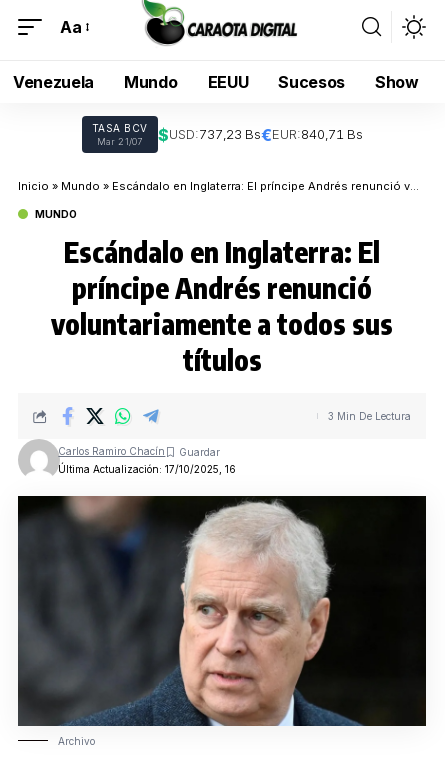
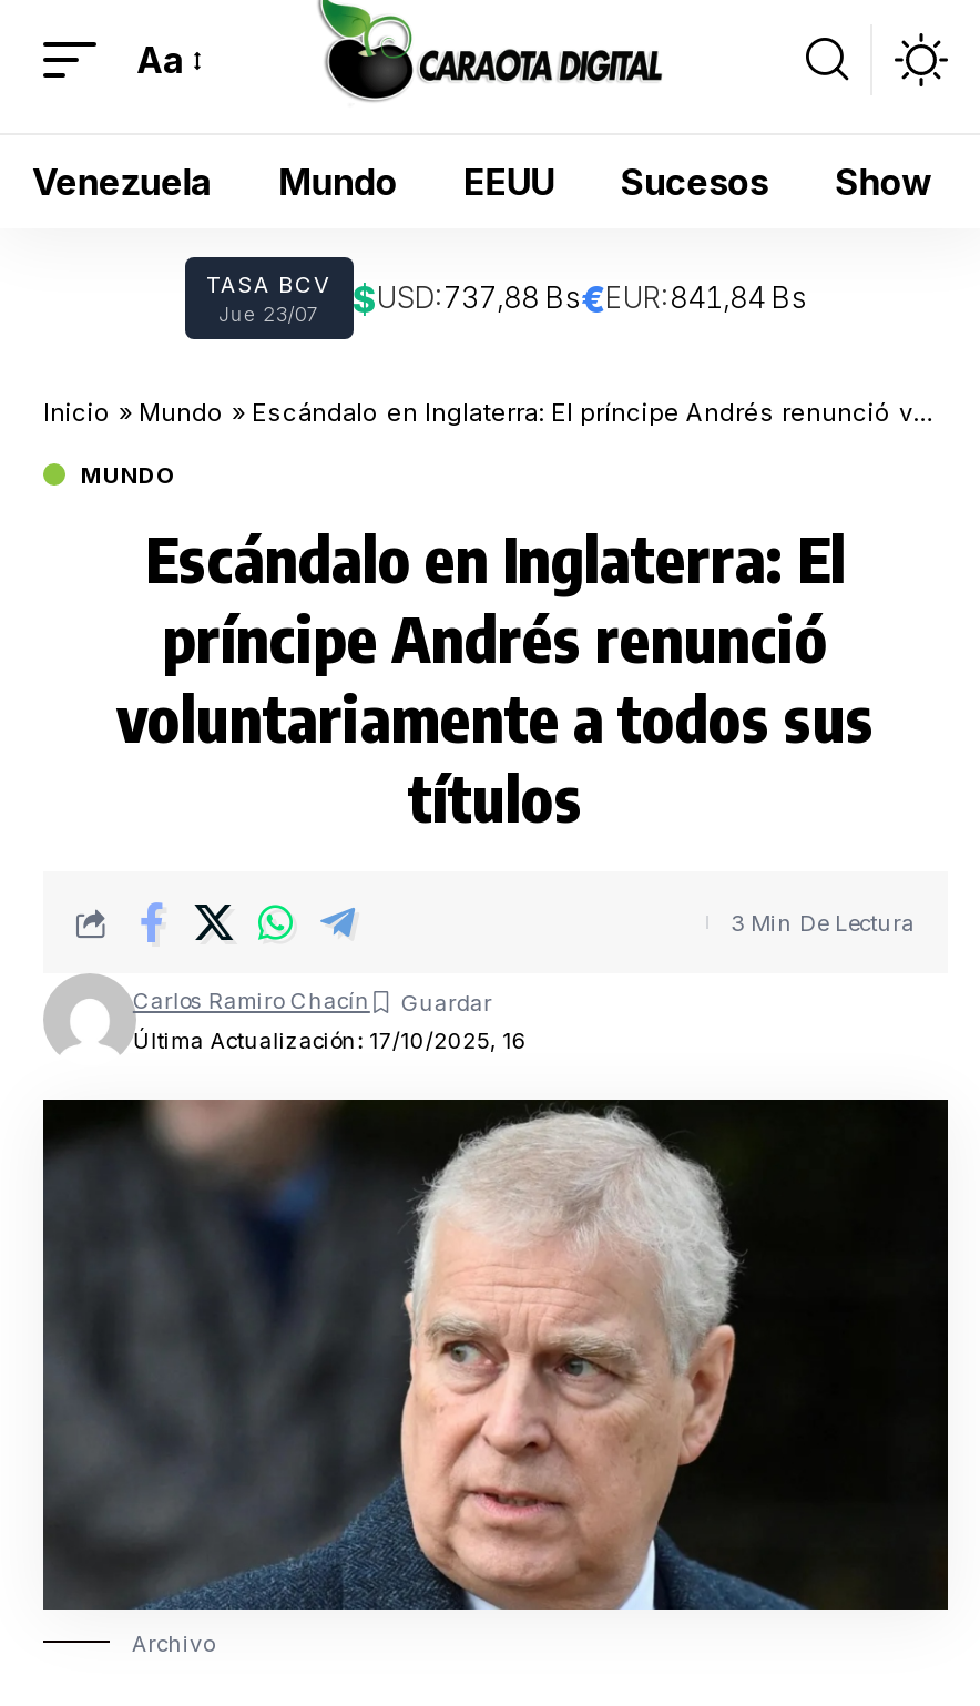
- Mar 21/07
- $USD:737,23 Bs€EUR:840,71 Bs
+ Jue 23/07
+ $USD:737,88 Bs€EUR:841,84 Bs
